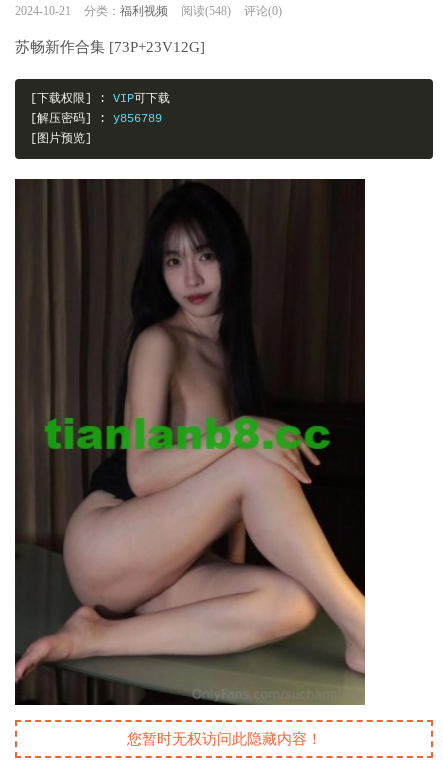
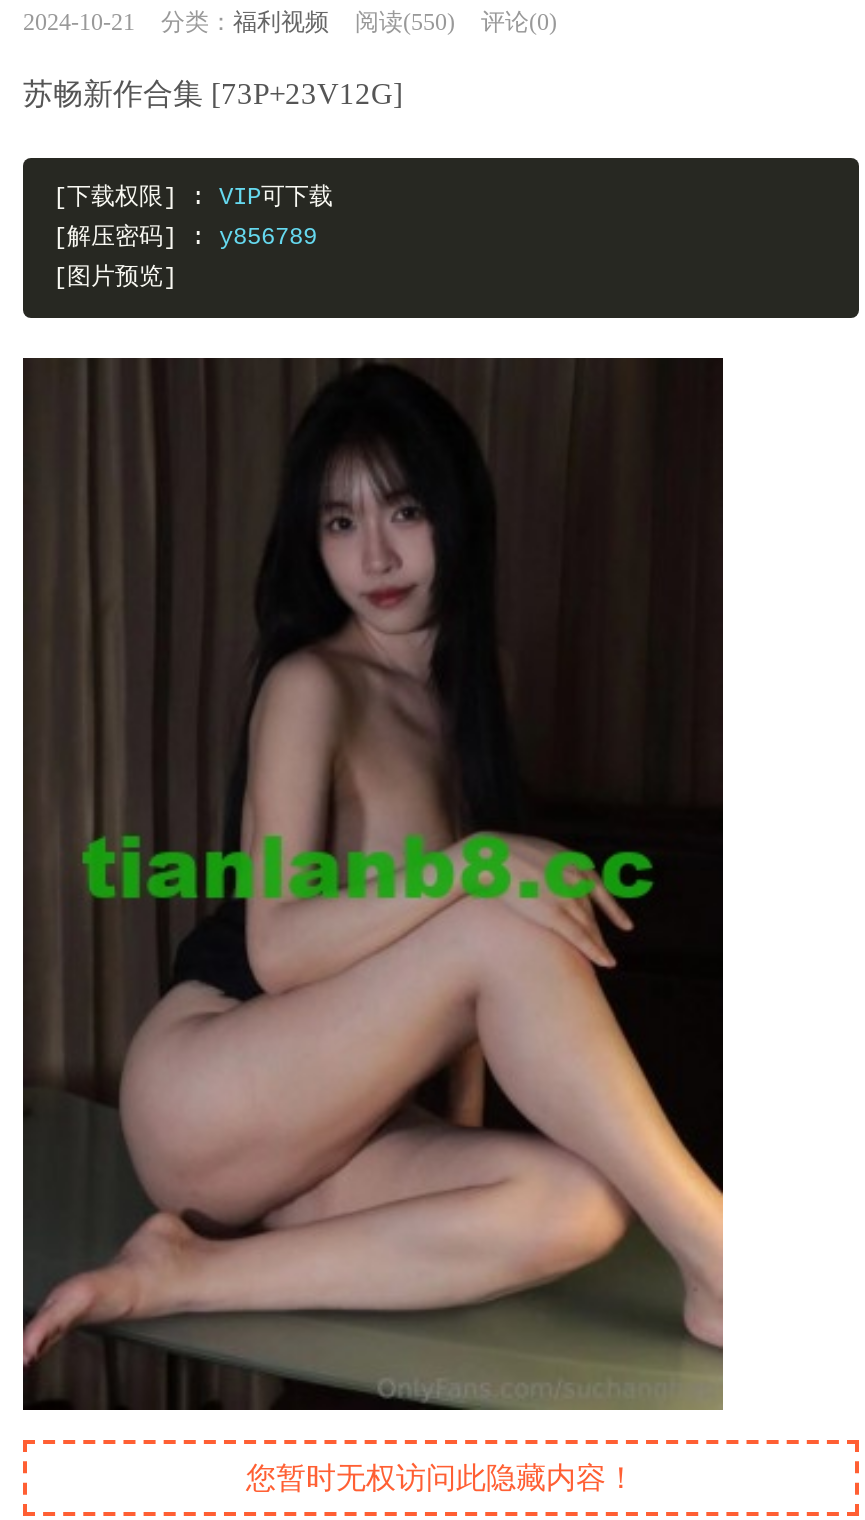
- 2024-10-21 分类：福利视频 阅读(548) 评论(0)
+ 2024-10-21 分类：福利视频 阅读(550) 评论(0)
